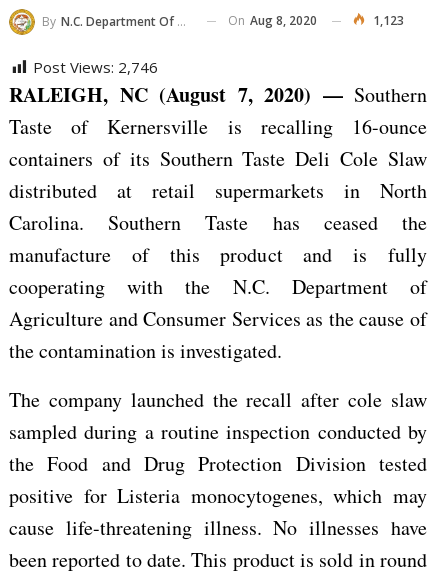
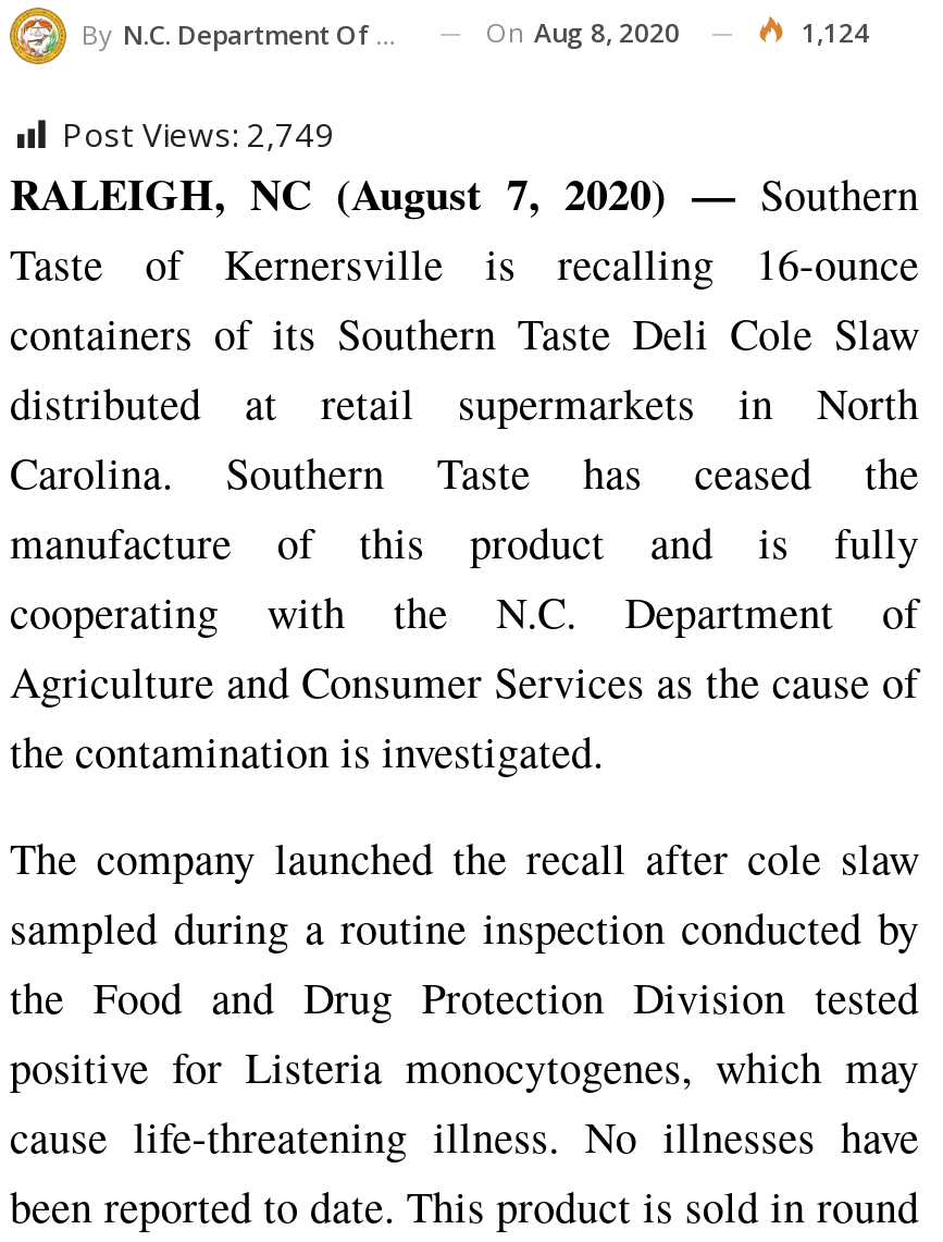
- 1,123
+ 1,124

- Post Views: 2,746
+ Post Views: 2,749
